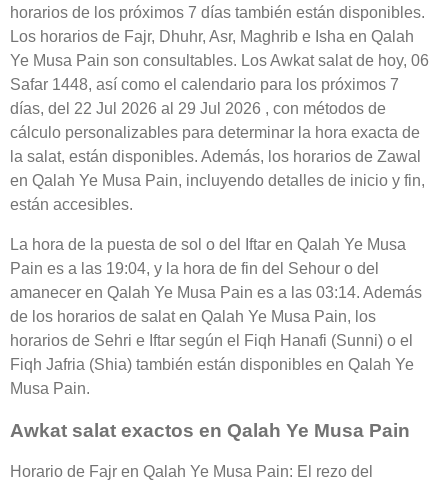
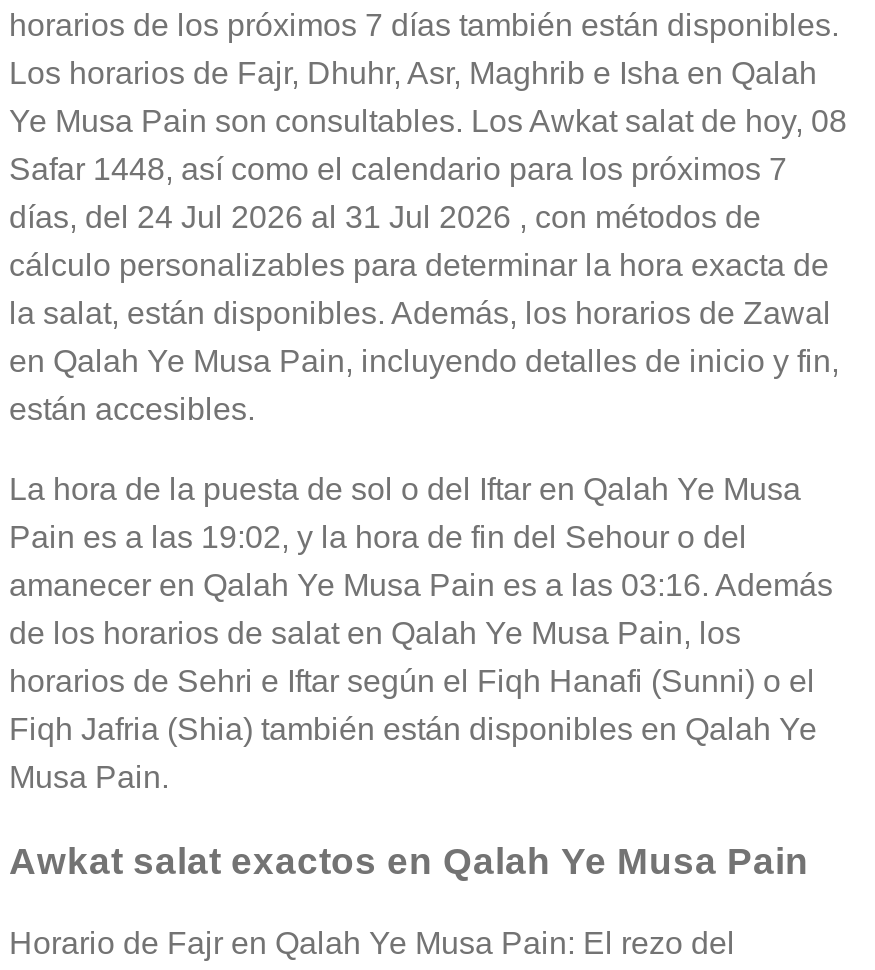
- Ye Musa Pain son consultables. Los Awkat salat de hoy, 06
+ Ye Musa Pain son consultables. Los Awkat salat de hoy, 08

- días, del 22 Jul 2026 al 29 Jul 2026 , con métodos de
+ días, del 24 Jul 2026 al 31 Jul 2026 , con métodos de

- Pain es a las 19:04, y la hora de fin del Sehour o del
+ Pain es a las 19:02, y la hora de fin del Sehour o del

- amanecer en Qalah Ye Musa Pain es a las 03:14. Además
+ amanecer en Qalah Ye Musa Pain es a las 03:16. Además
